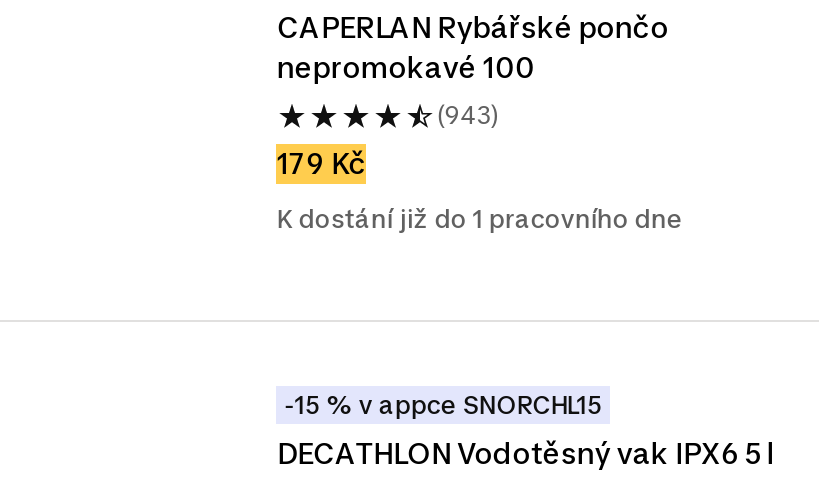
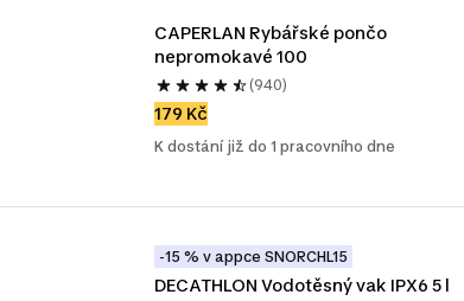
- (943)
+ (940)
